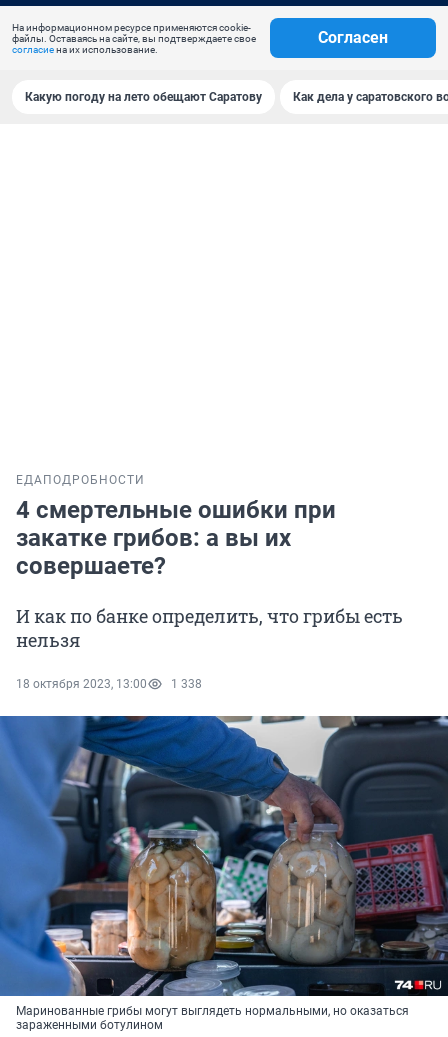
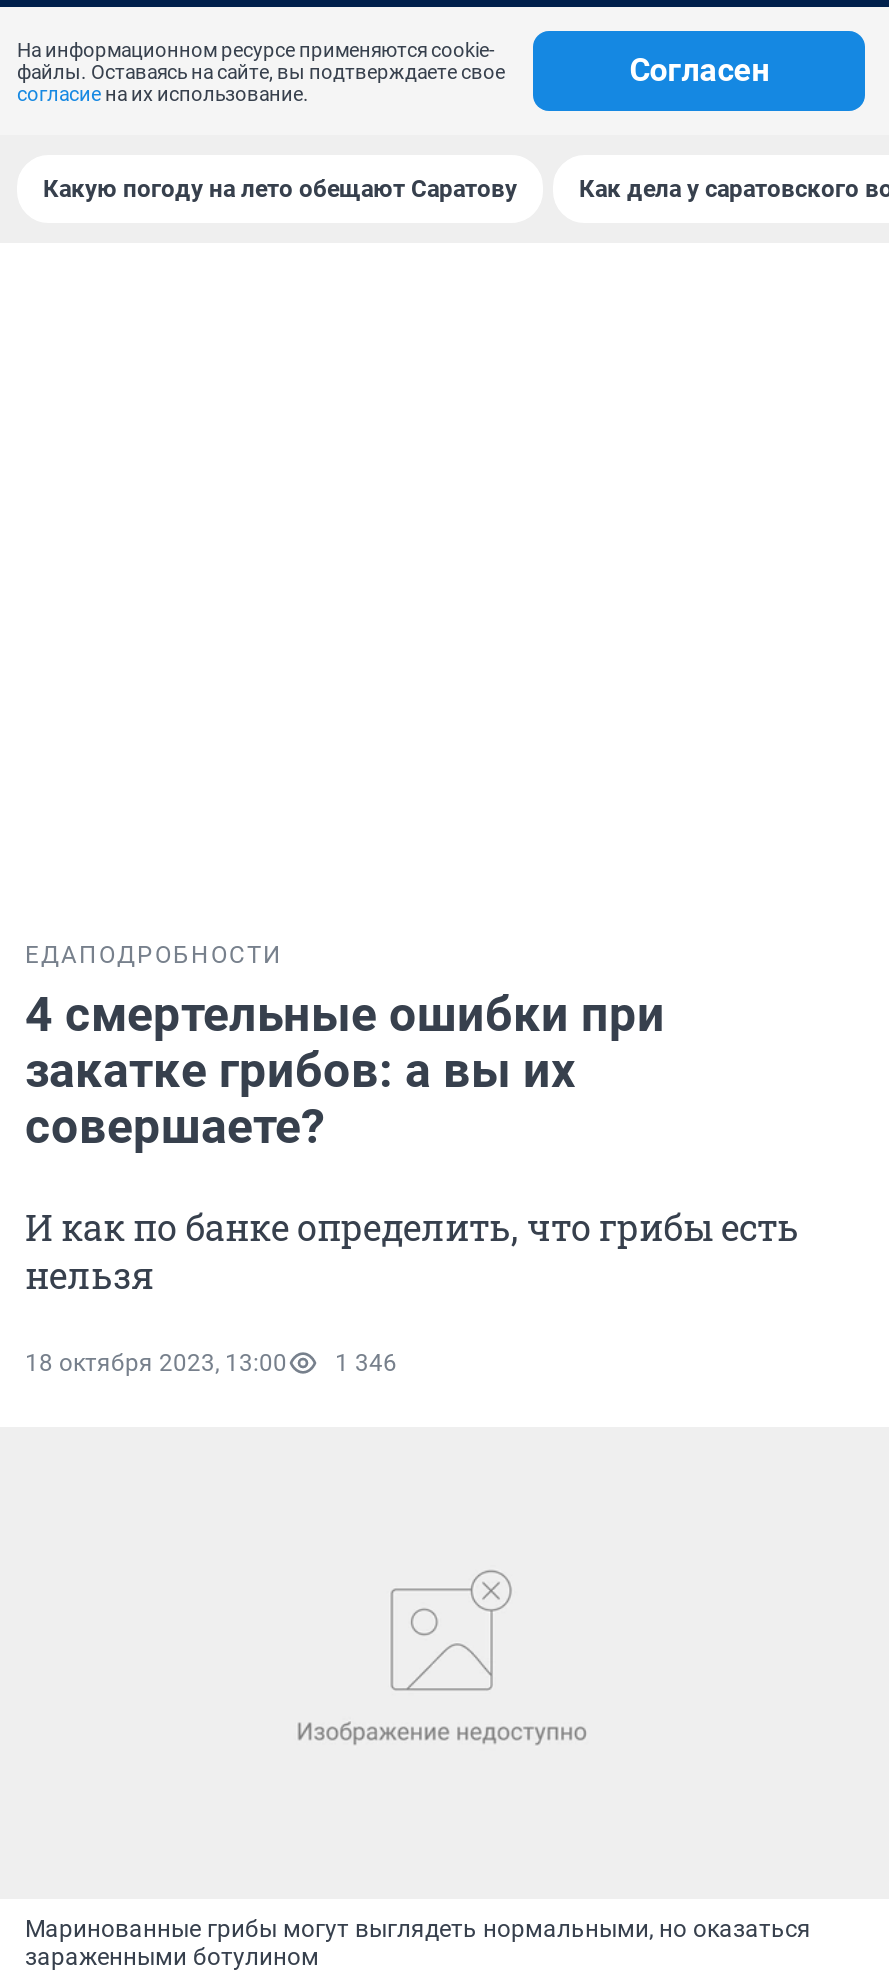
- 18 октября 2023, 13:00 1 338
+ 18 октября 2023, 13:00 1 346

- [image]
